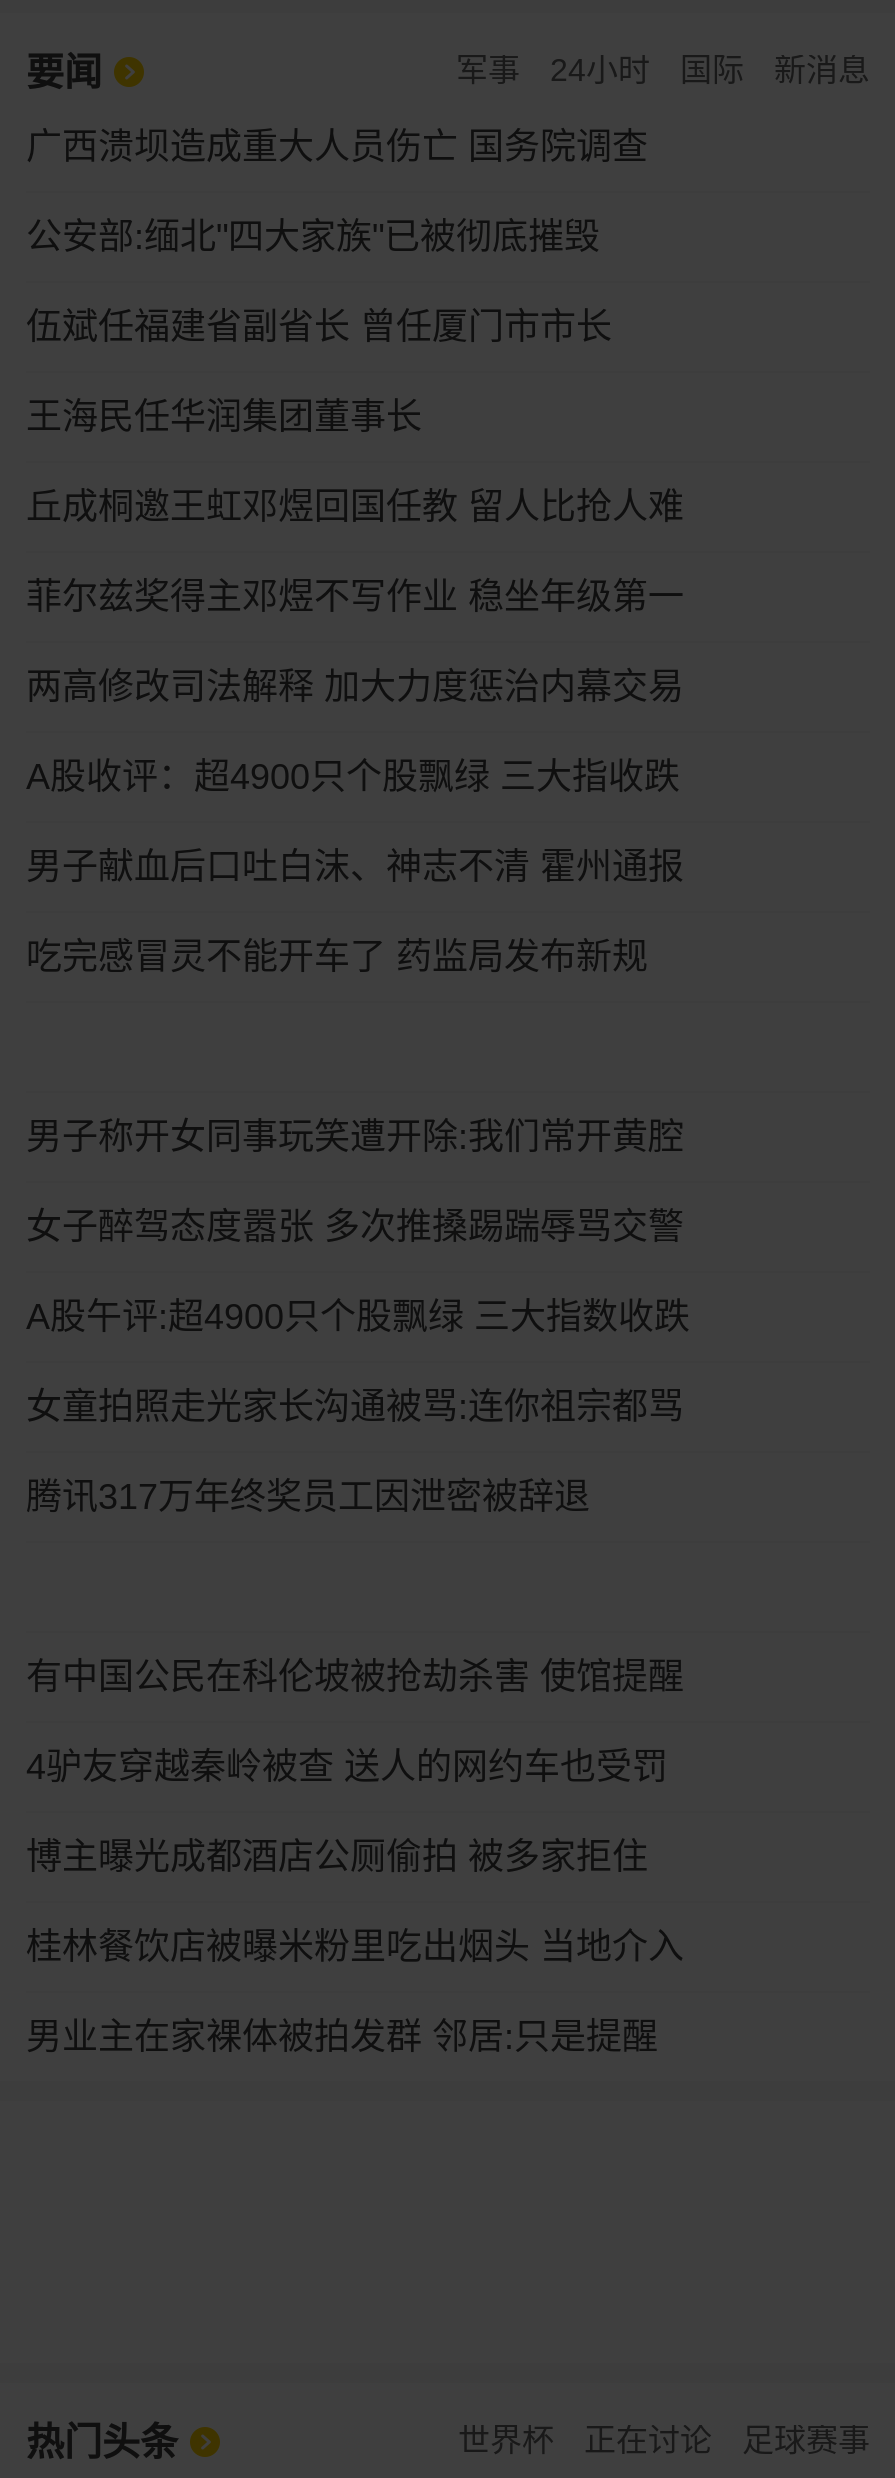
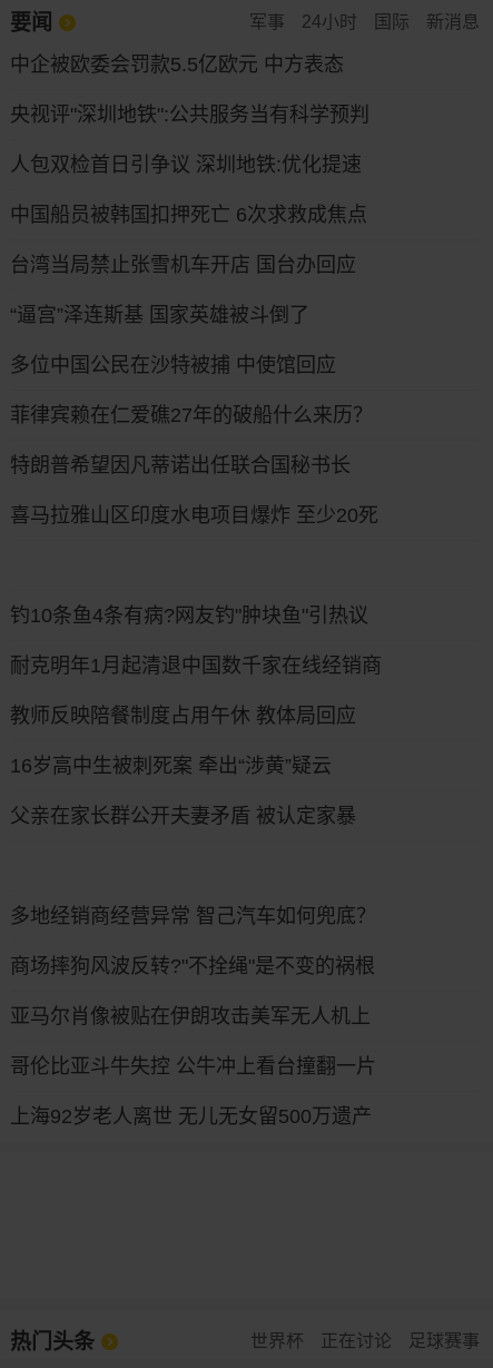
- 广西溃坝造成重大人员伤亡 国务院调查
+ 中企被欧委会罚款5.5亿欧元 中方表态

- 公安部:缅北"四大家族"已被彻底摧毁
+ 央视评"深圳地铁":公共服务当有科学预判

- 伍斌任福建省副省长 曾任厦门市市长
+ 人包双检首日引争议 深圳地铁:优化提速

- 王海民任华润集团董事长
+ 中国船员被韩国扣押死亡 6次求救成焦点

- 丘成桐邀王虹邓煜回国任教 留人比抢人难
+ 台湾当局禁止张雪机车开店 国台办回应

- 菲尔兹奖得主邓煜不写作业 稳坐年级第一
+ “逼宫”泽连斯基 国家英雄被斗倒了

- 两高修改司法解释 加大力度惩治内幕交易
+ 多位中国公民在沙特被捕 中使馆回应

- A股收评：超4900只个股飘绿 三大指收跌
+ 菲律宾赖在仁爱礁27年的破船什么来历？

- 男子献血后口吐白沫、神志不清 霍州通报
+ 特朗普希望因凡蒂诺出任联合国秘书长

- 吃完感冒灵不能开车了 药监局发布新规
+ 喜马拉雅山区印度水电项目爆炸 至少20死

- 男子称开女同事玩笑遭开除:我们常开黄腔
+ 钓10条鱼4条有病?网友钓"肿块鱼"引热议

- 女子醉驾态度嚣张 多次推搡踢踹辱骂交警
+ 耐克明年1月起清退中国数千家在线经销商

- A股午评:超4900只个股飘绿 三大指数收跌
+ 教师反映陪餐制度占用午休 教体局回应

- 女童拍照走光家长沟通被骂:连你祖宗都骂
+ 16岁高中生被刺死案 牵出“涉黄”疑云

- 腾讯317万年终奖员工因泄密被辞退
+ 父亲在家长群公开夫妻矛盾 被认定家暴

- 有中国公民在科伦坡被抢劫杀害 使馆提醒
+ 多地经销商经营异常 智己汽车如何兜底？

- 4驴友穿越秦岭被查 送人的网约车也受罚
+ 商场摔狗风波反转?"不拴绳"是不变的祸根

- 博主曝光成都酒店公厕偷拍 被多家拒住
+ 亚马尔肖像被贴在伊朗攻击美军无人机上

- 桂林餐饮店被曝米粉里吃出烟头 当地介入
+ 哥伦比亚斗牛失控 公牛冲上看台撞翻一片

- 男业主在家裸体被拍发群 邻居:只是提醒
+ 上海92岁老人离世 无儿无女留500万遗产
